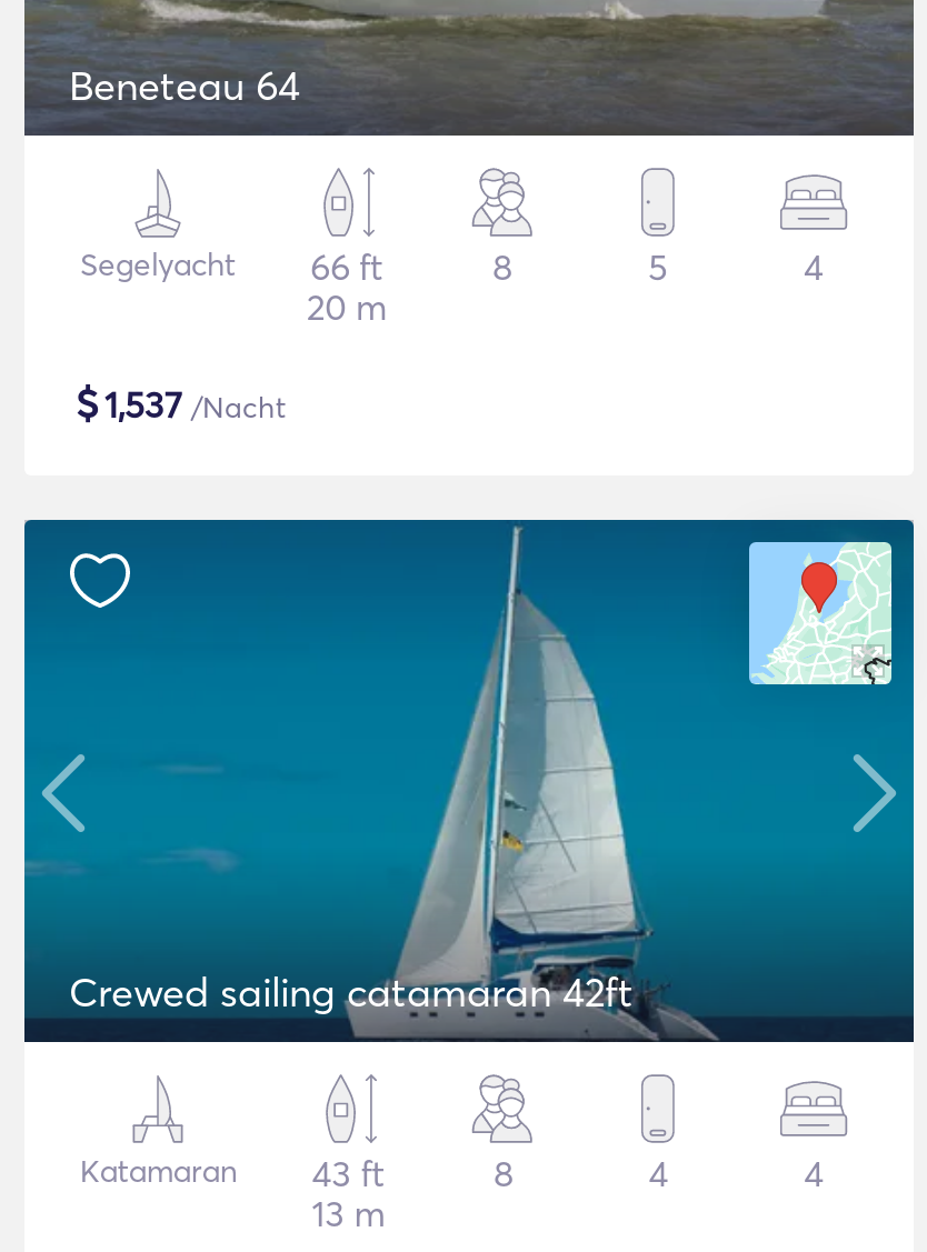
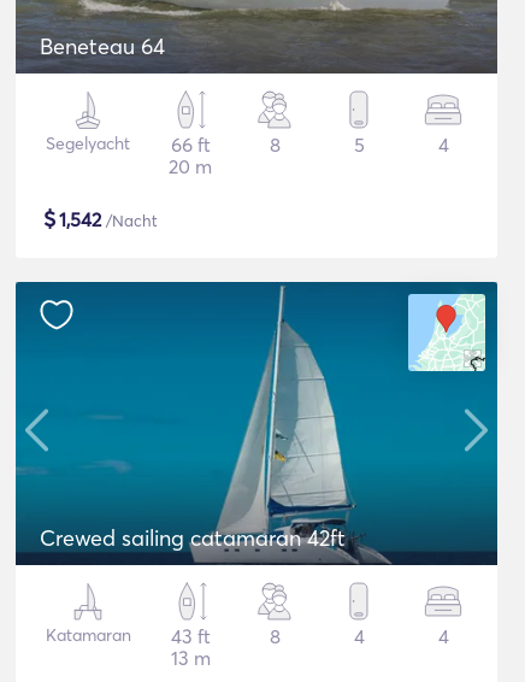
- $1,537 /Nacht
+ $1,542 /Nacht
